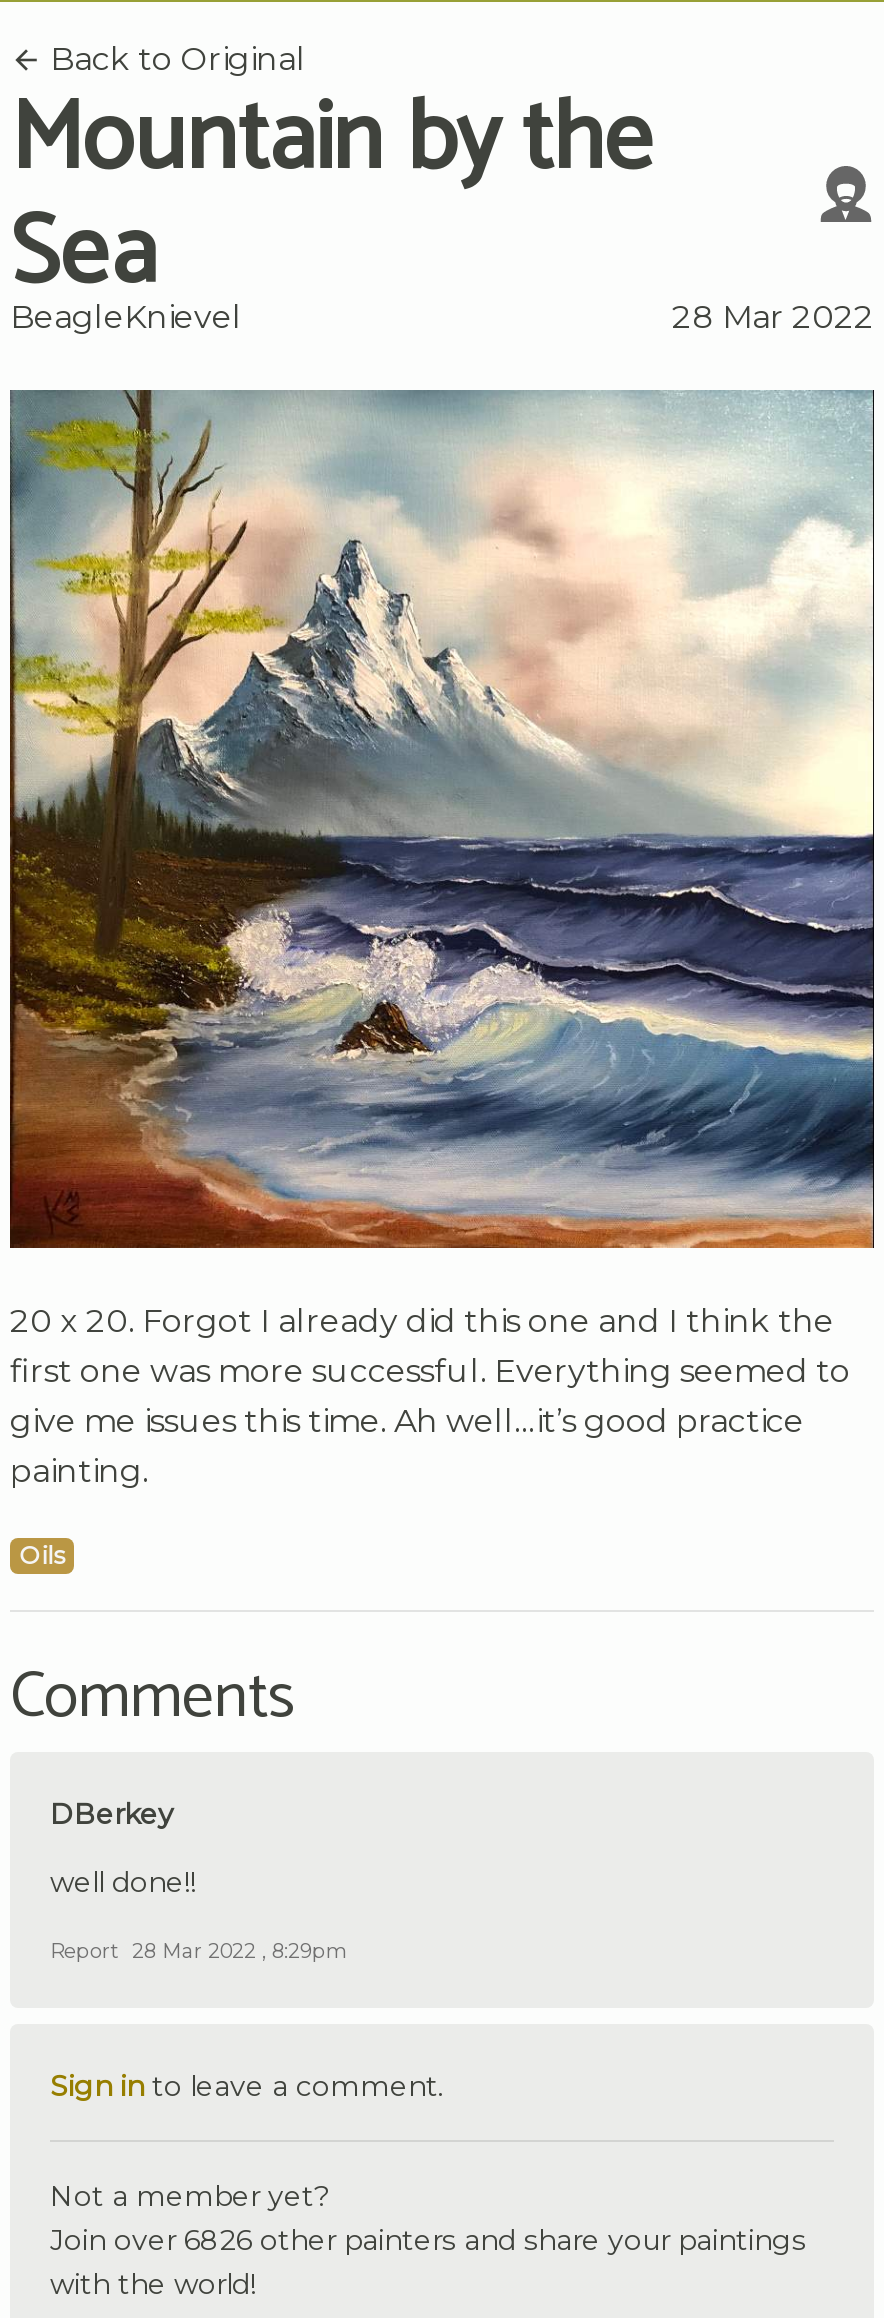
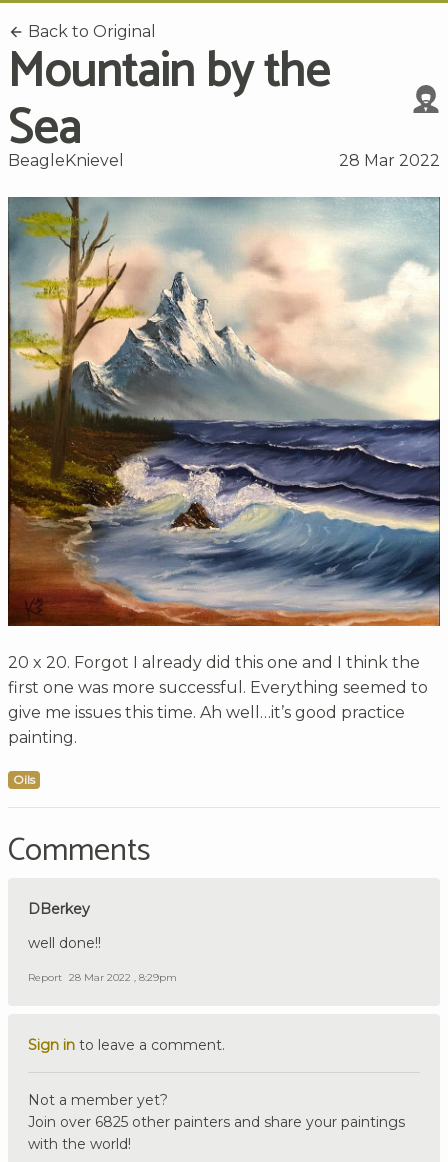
- Join over 6826 other painters and share your paintings
+ Join over 6825 other painters and share your paintings
